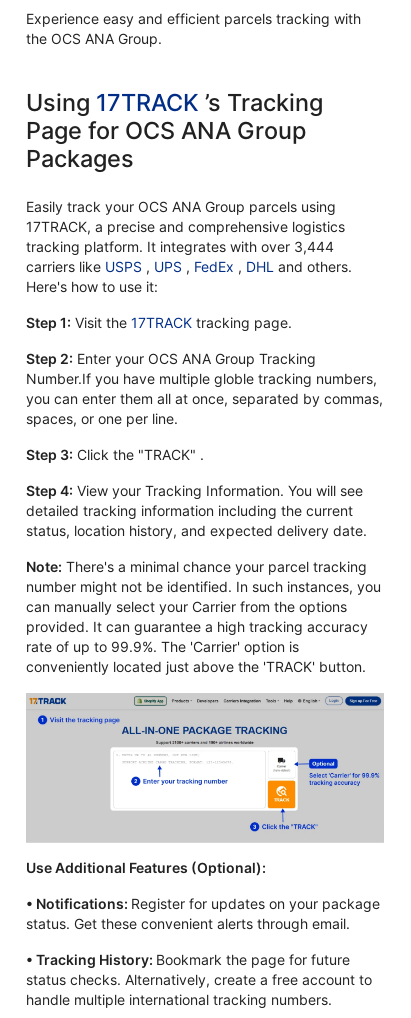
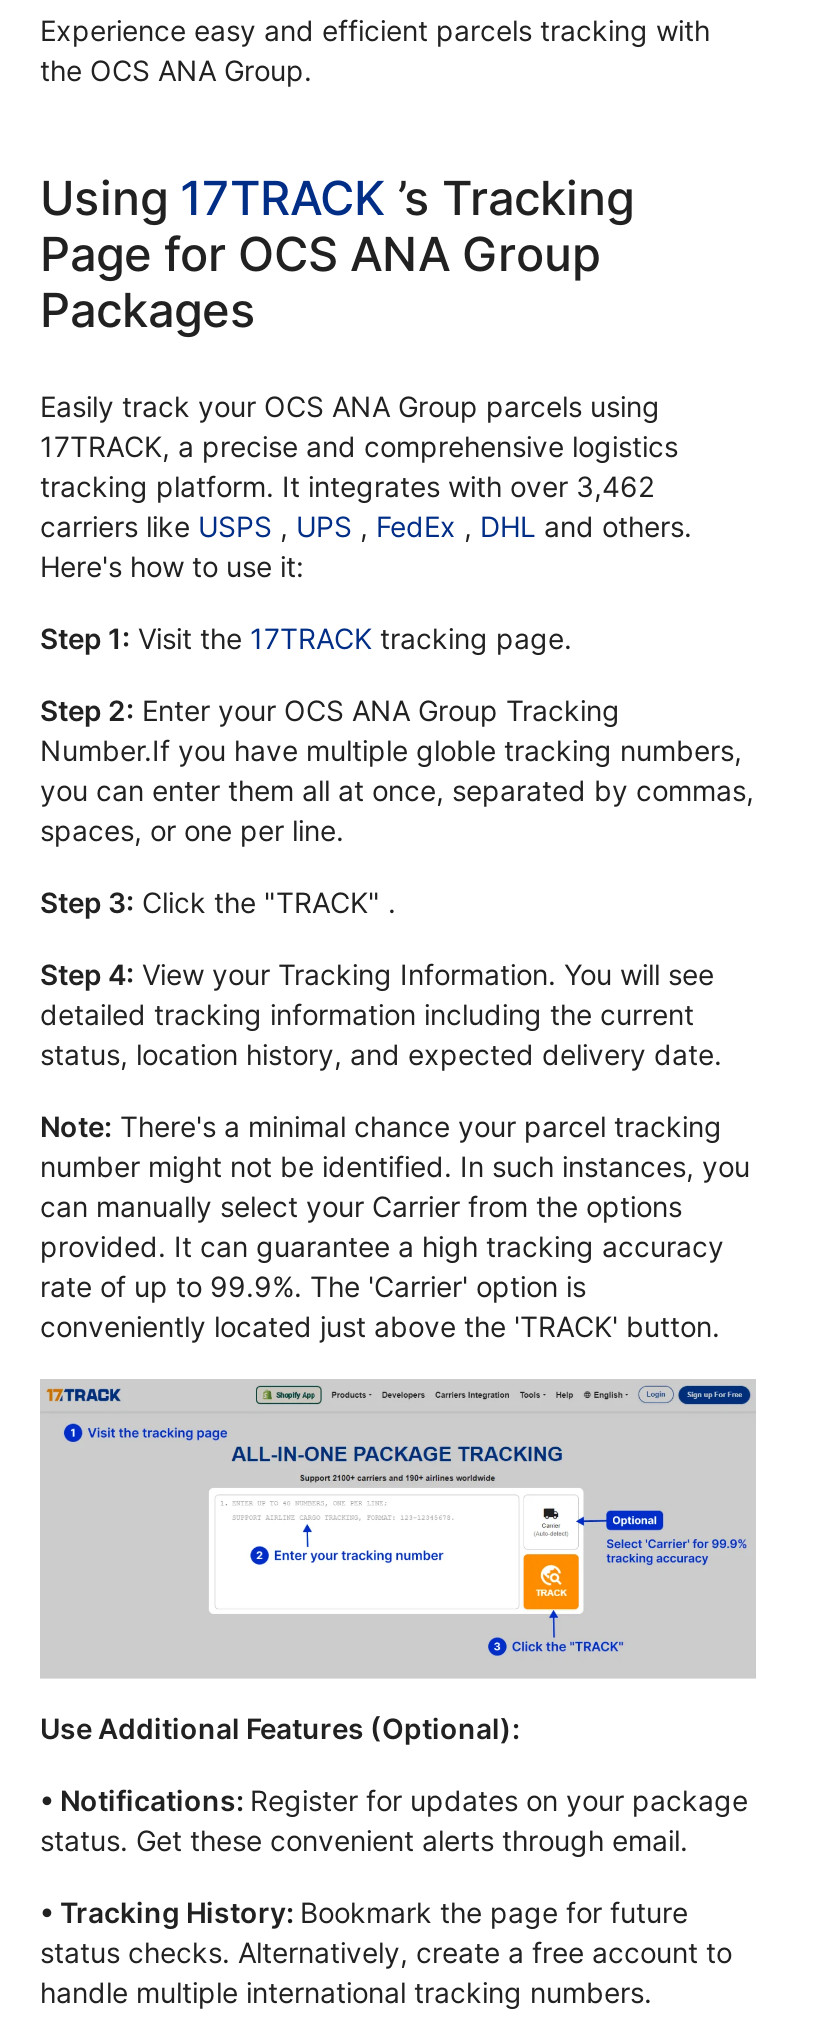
- tracking platform. It integrates with over 3,444
+ tracking platform. It integrates with over 3,462
